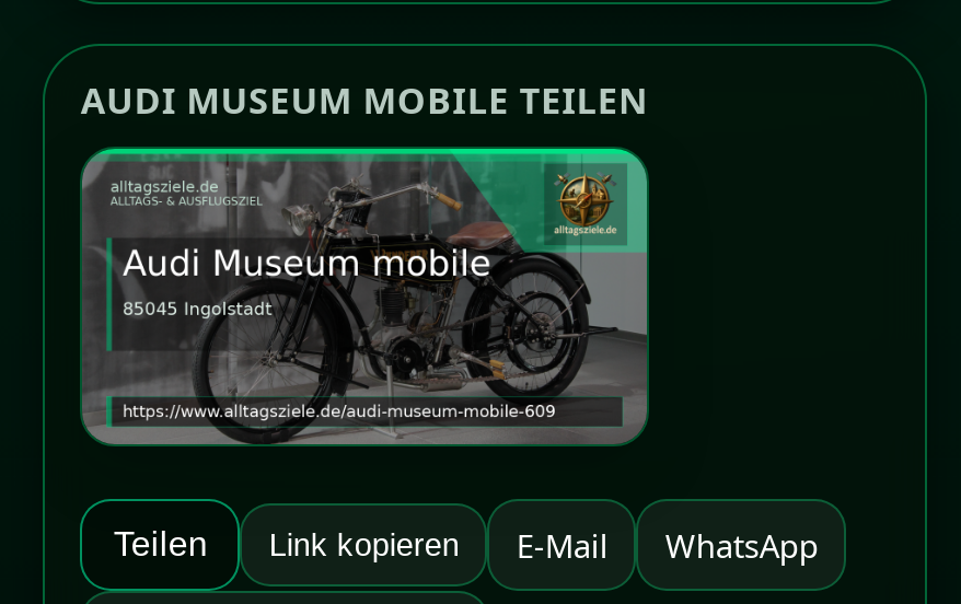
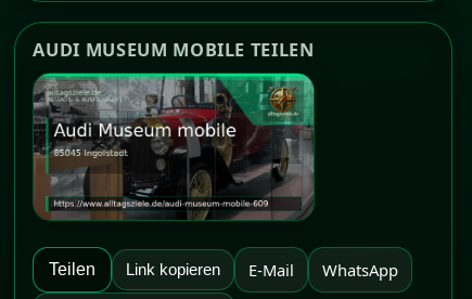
- [image]
+ [image]
